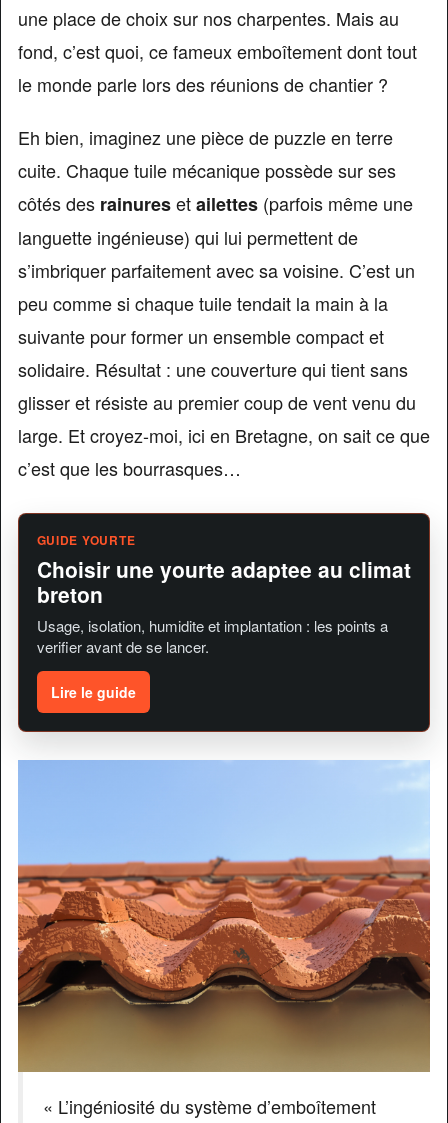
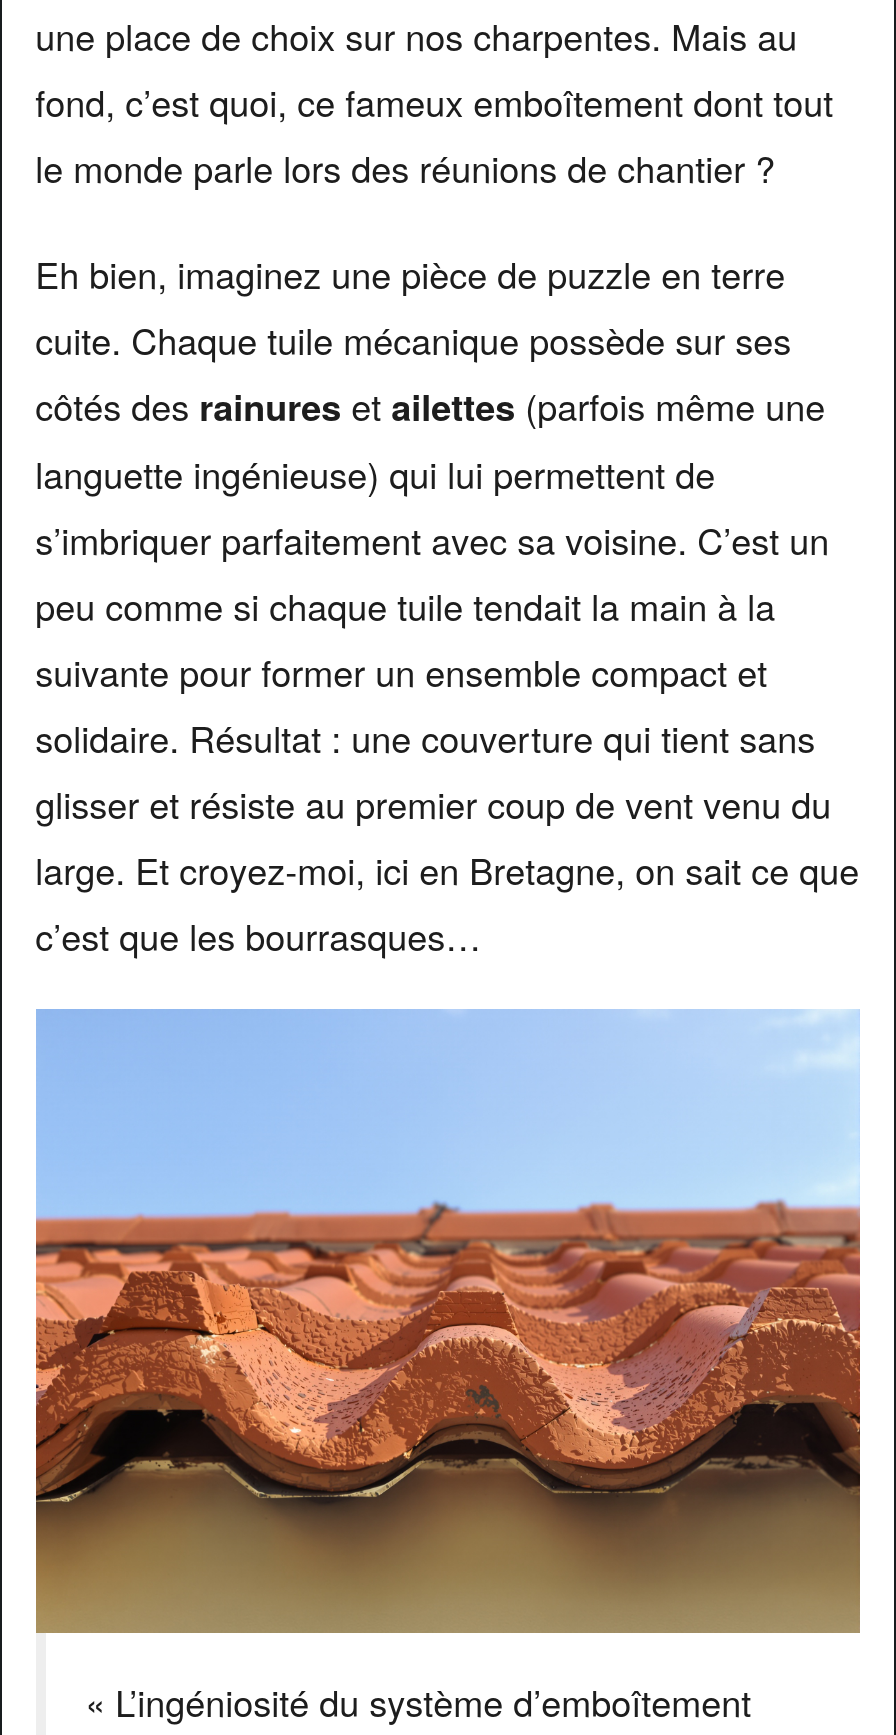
- [image]
- GUIDE YOURTE
- Choisir une yourte adaptee au climat
- breton
- Usage, isolation, humidite et implantation : les points a
- verifier avant de se lancer.
- Lire le guide
